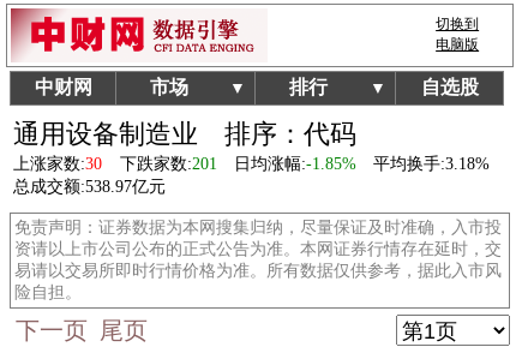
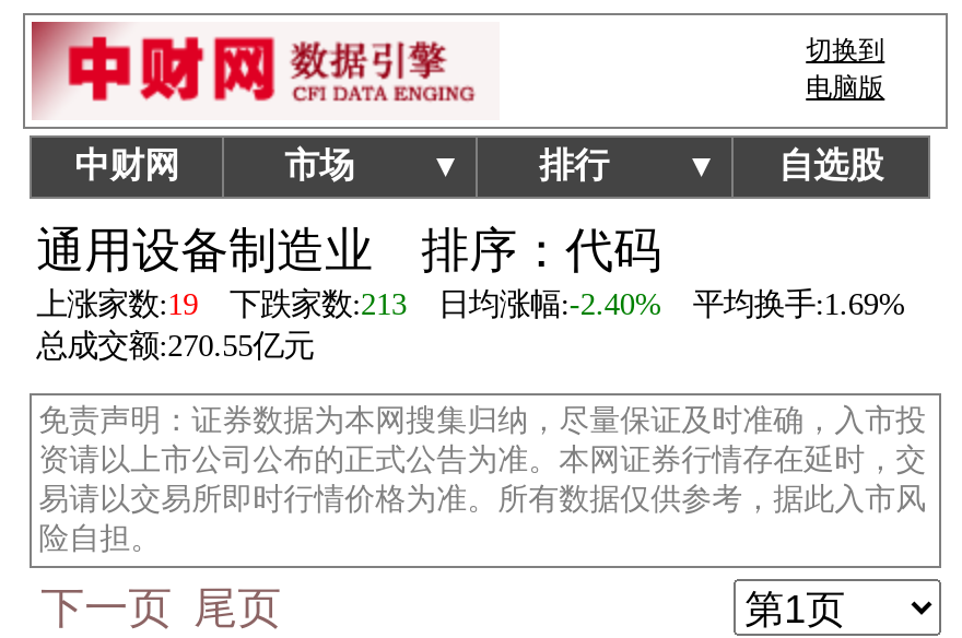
- 上涨家数:30
+ 上涨家数:19

- 下跌家数:201
+ 下跌家数:213

- 日均涨幅:-1.85%
+ 日均涨幅:-2.40%

- 平均换手:3.18%
+ 平均换手:1.69%

- 总成交额:538.97亿元
+ 总成交额:270.55亿元
